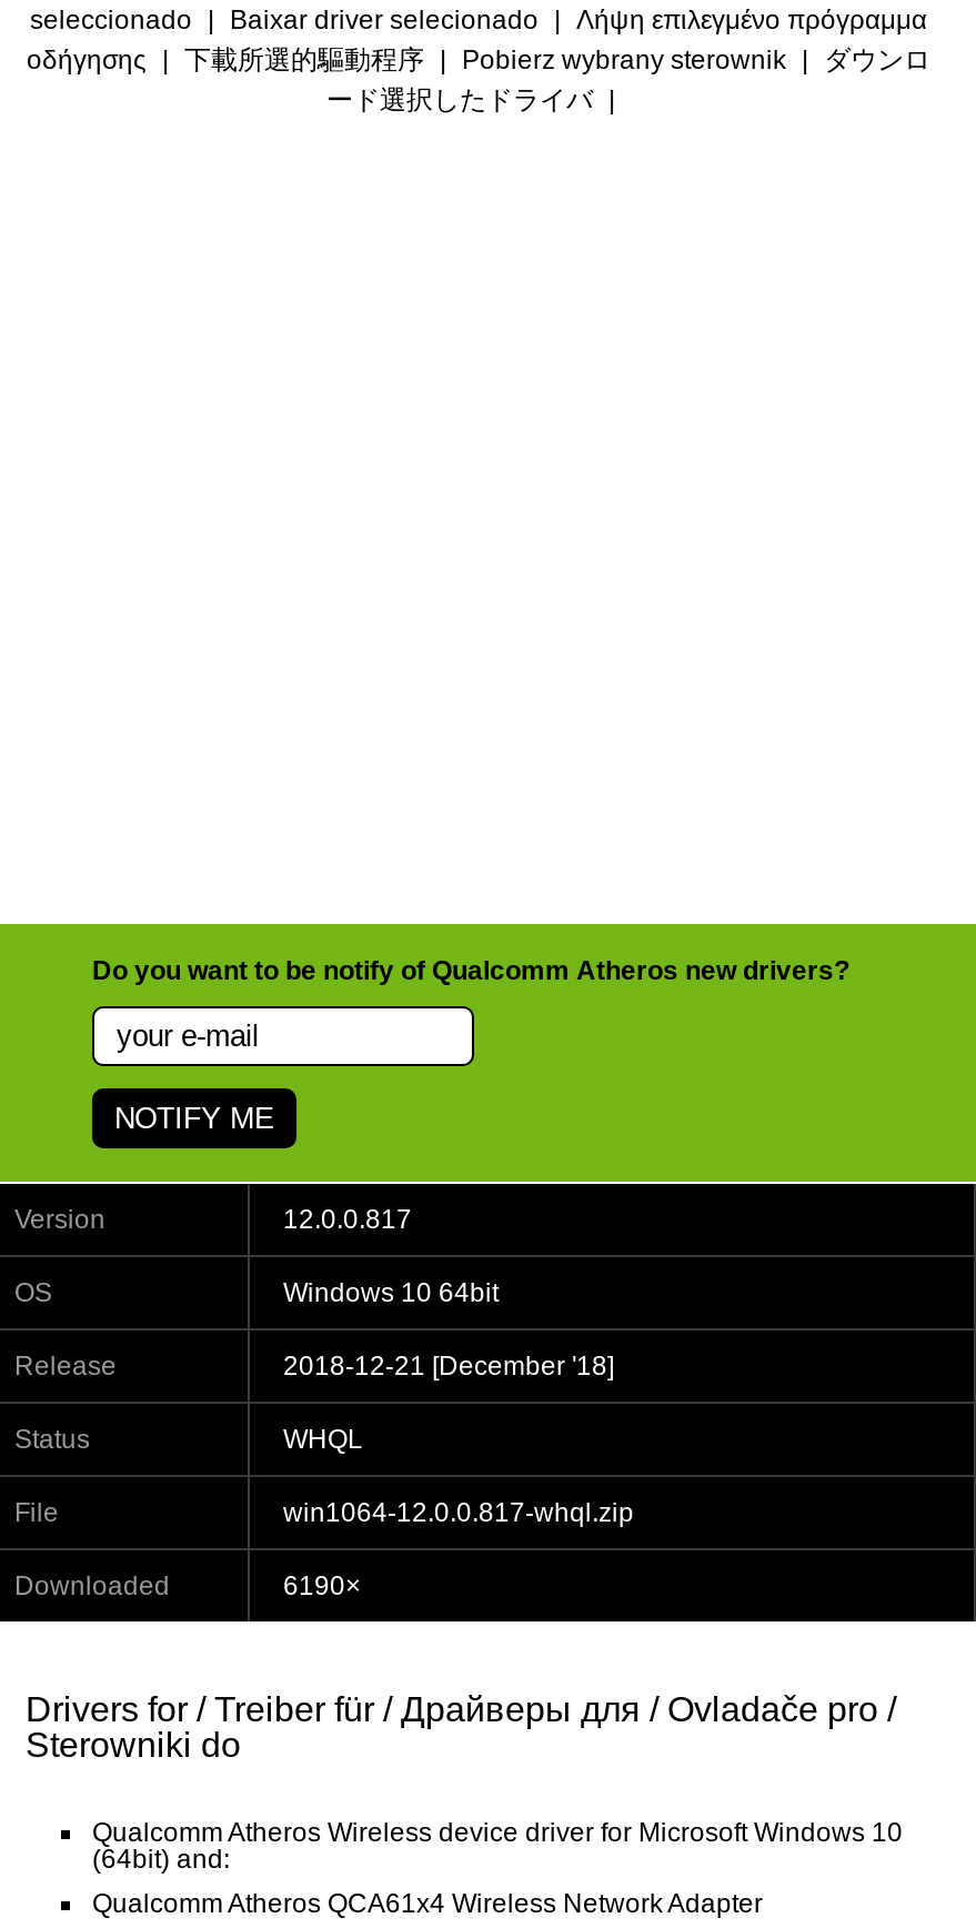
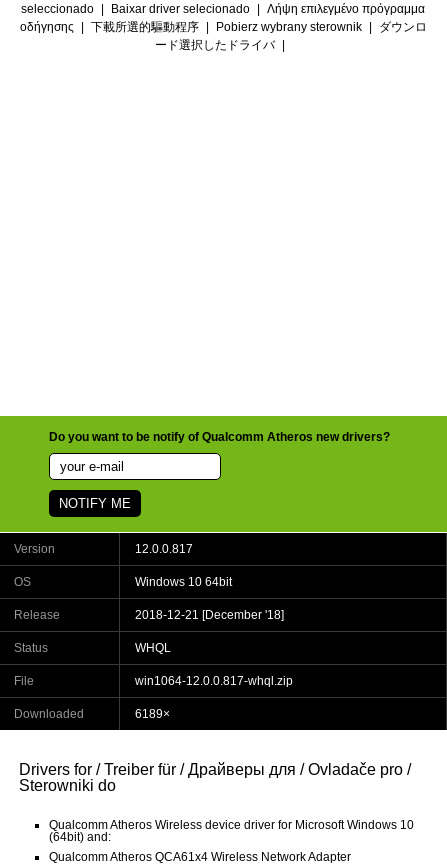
- 6190×
+ 6189×
